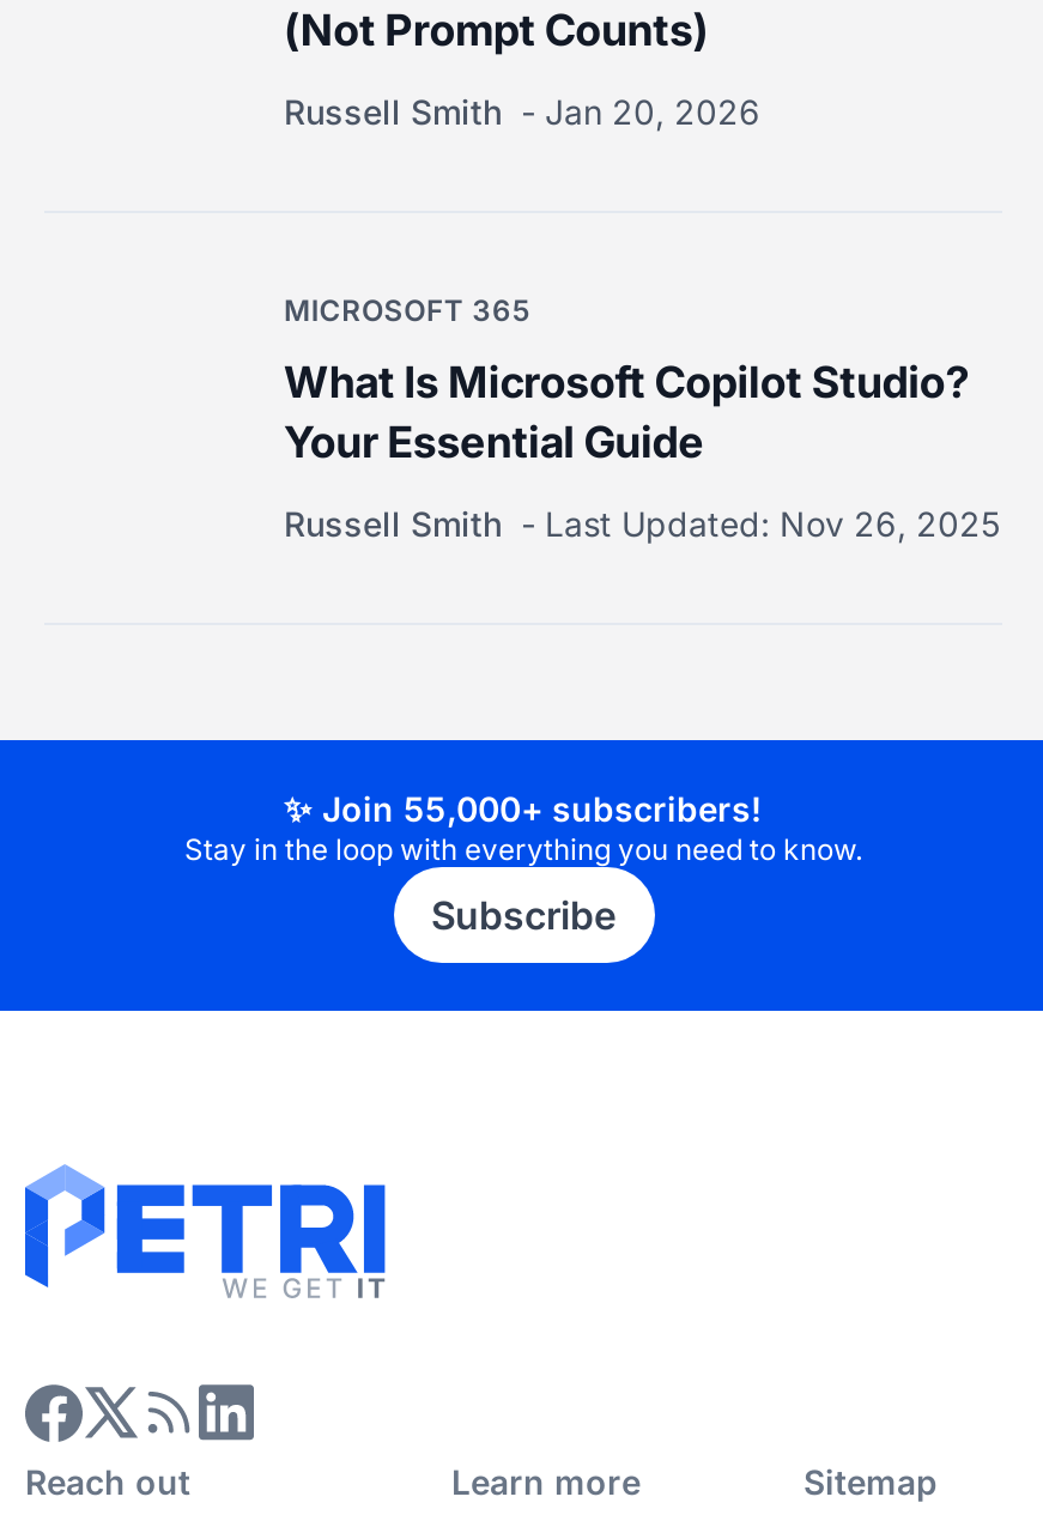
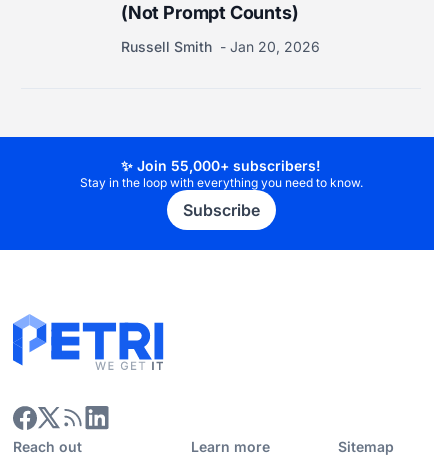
- MICROSOFT 365
- What Is Microsoft Copilot Studio?
- Your Essential Guide
- Russell Smith
- Last Updated: Nov 26, 2025
